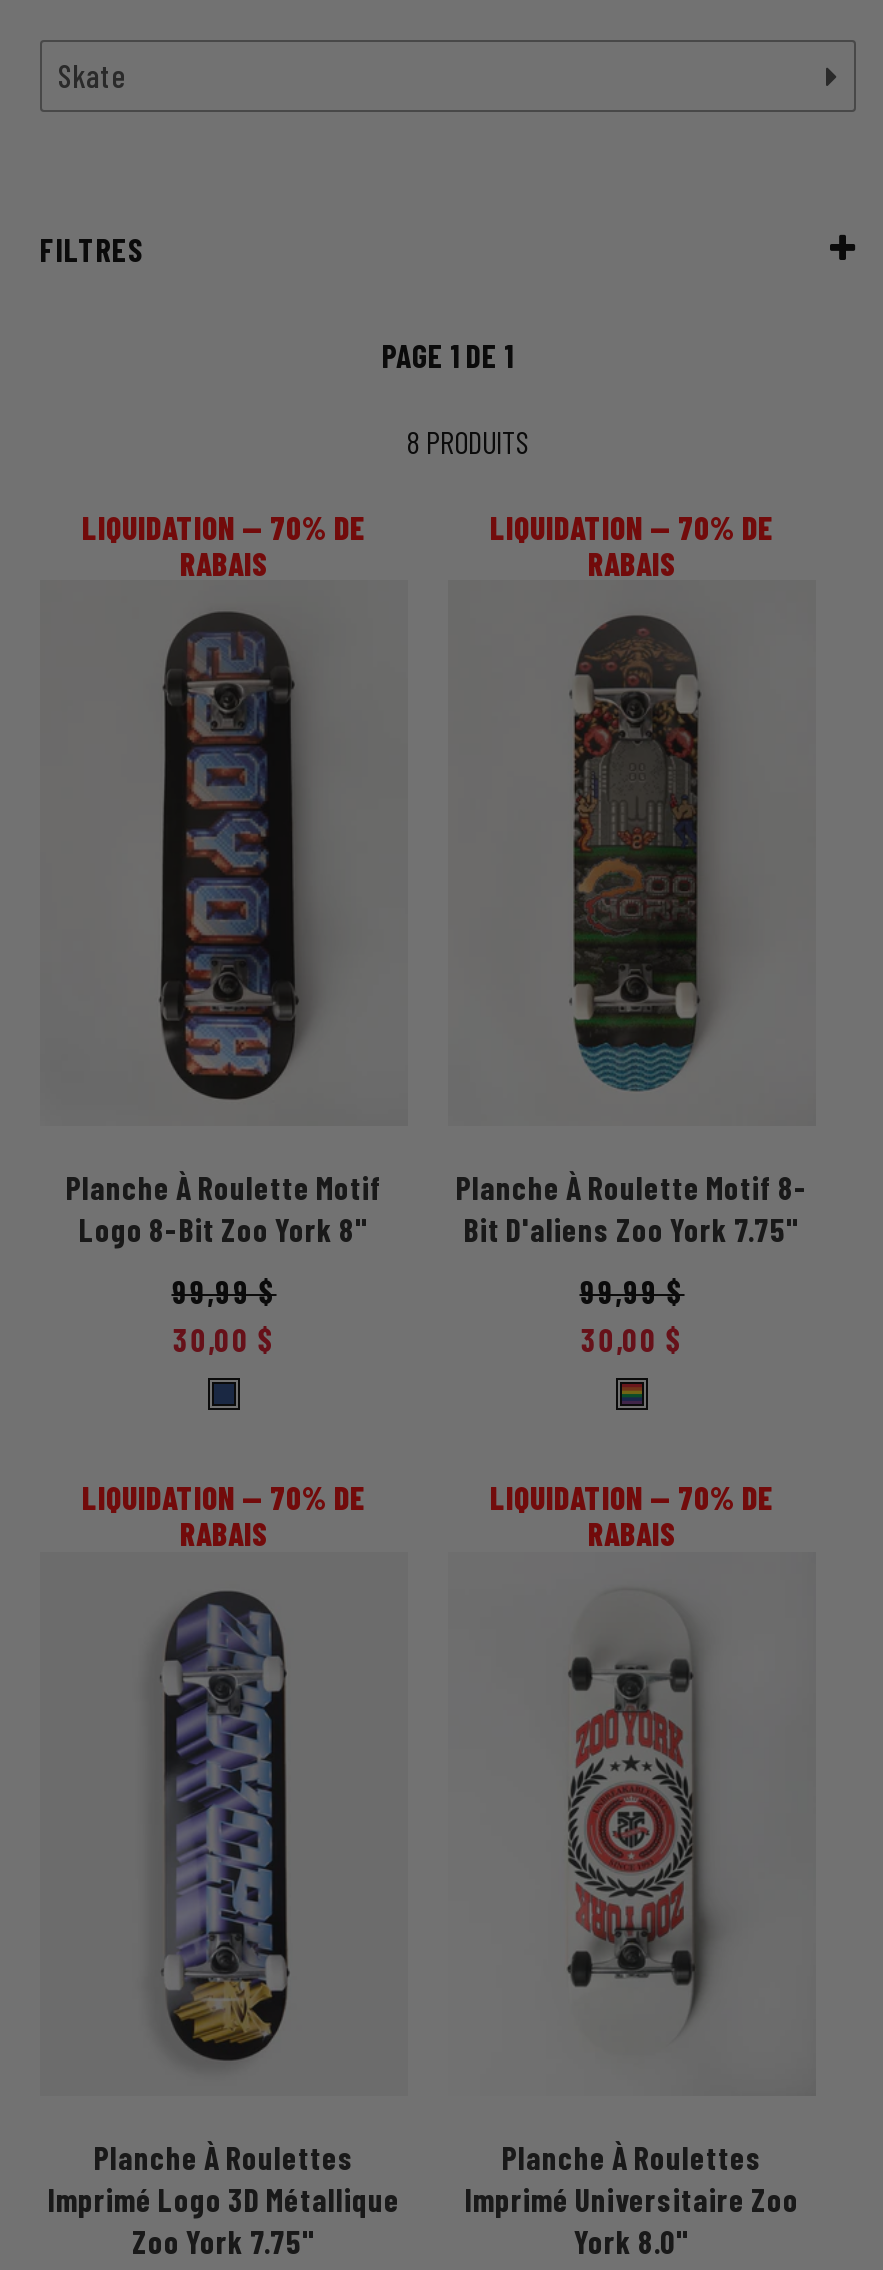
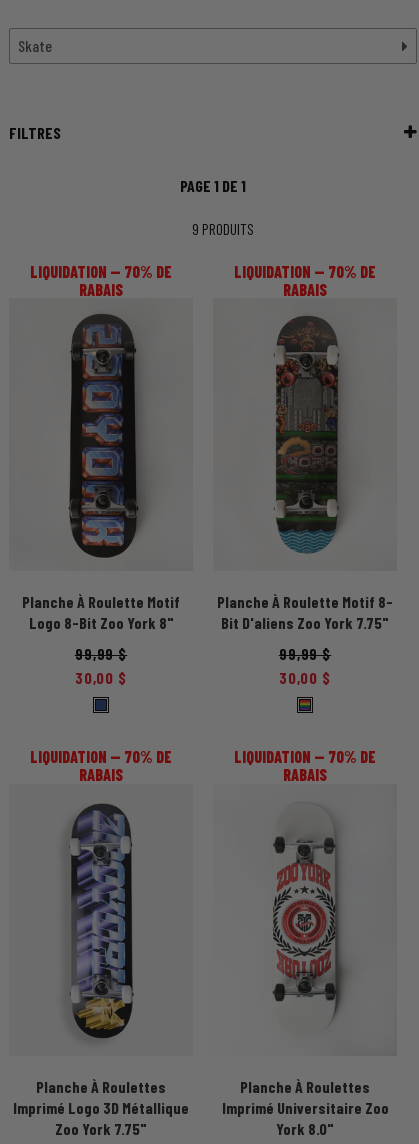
- 8 PRODUITS
+ 9 PRODUITS
